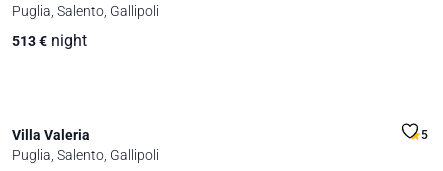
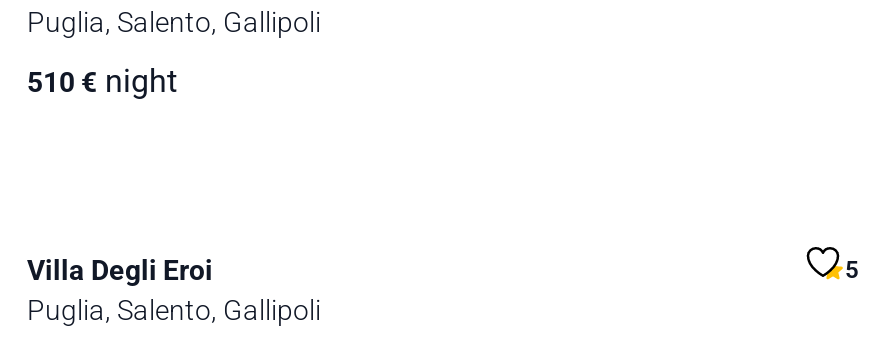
- 513 € night
+ 510 € night

- Villa Valeria
+ Villa Degli Eroi
